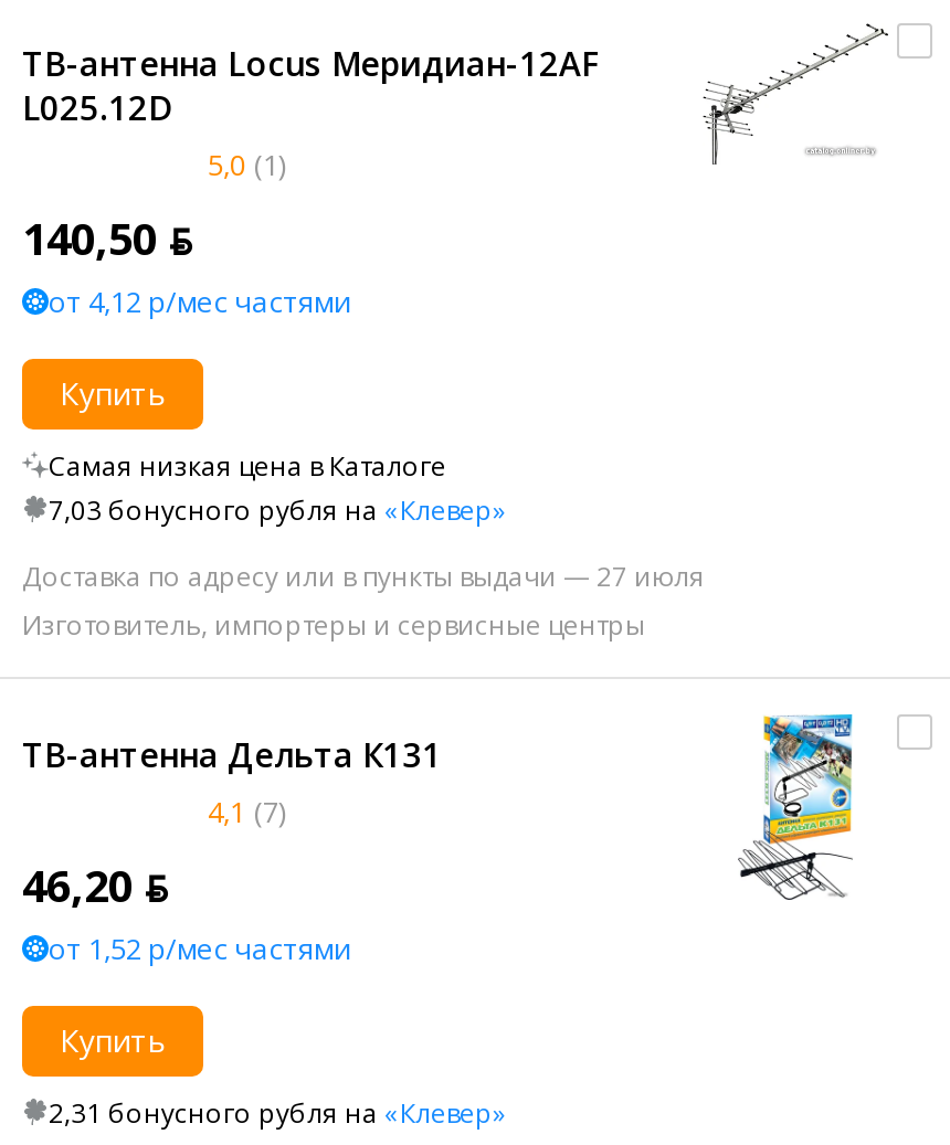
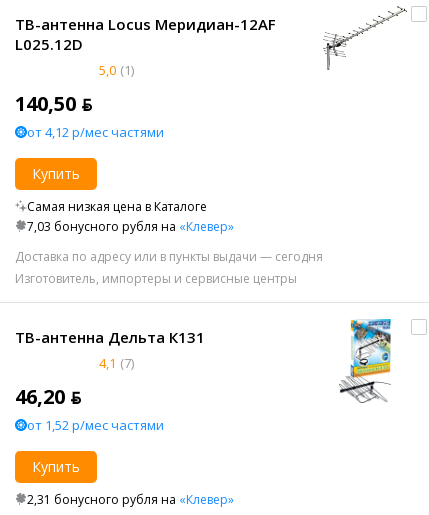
- Доставка по адресу или в пункты выдачи — 27 июля
+ Доставка по адресу или в пункты выдачи — сегодня
